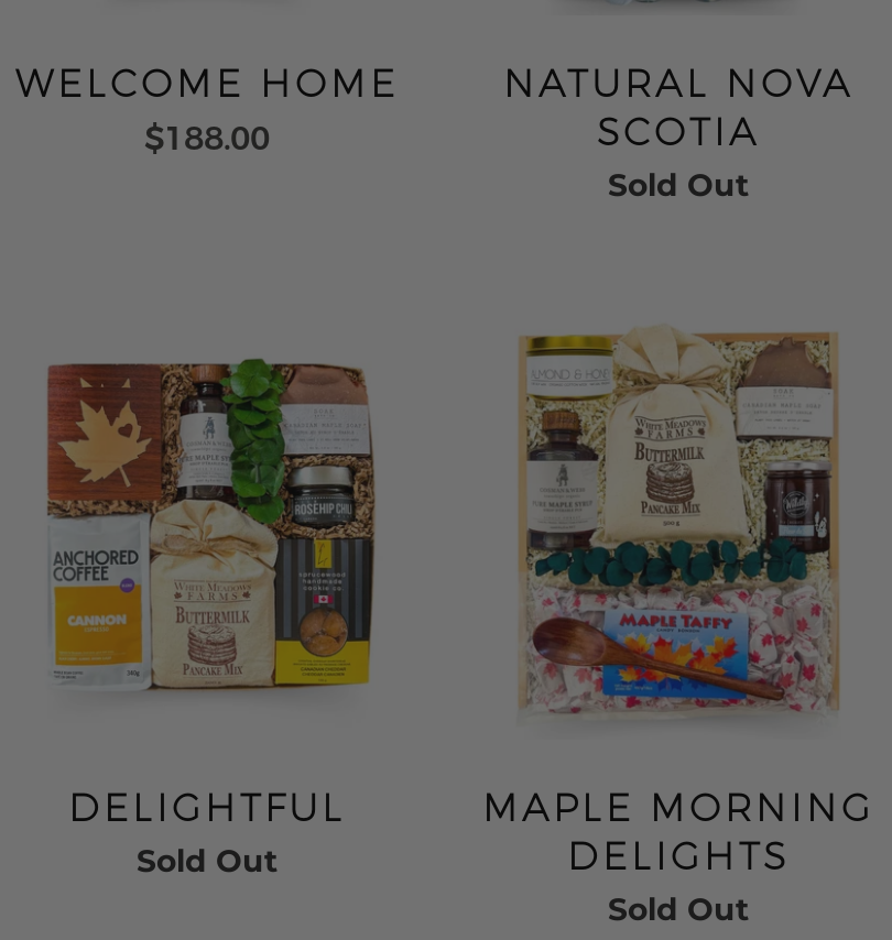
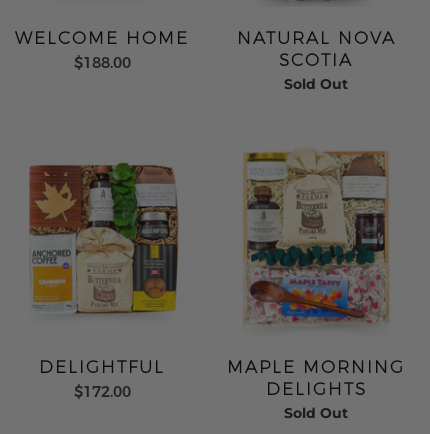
- Sold Out
+ $172.00
